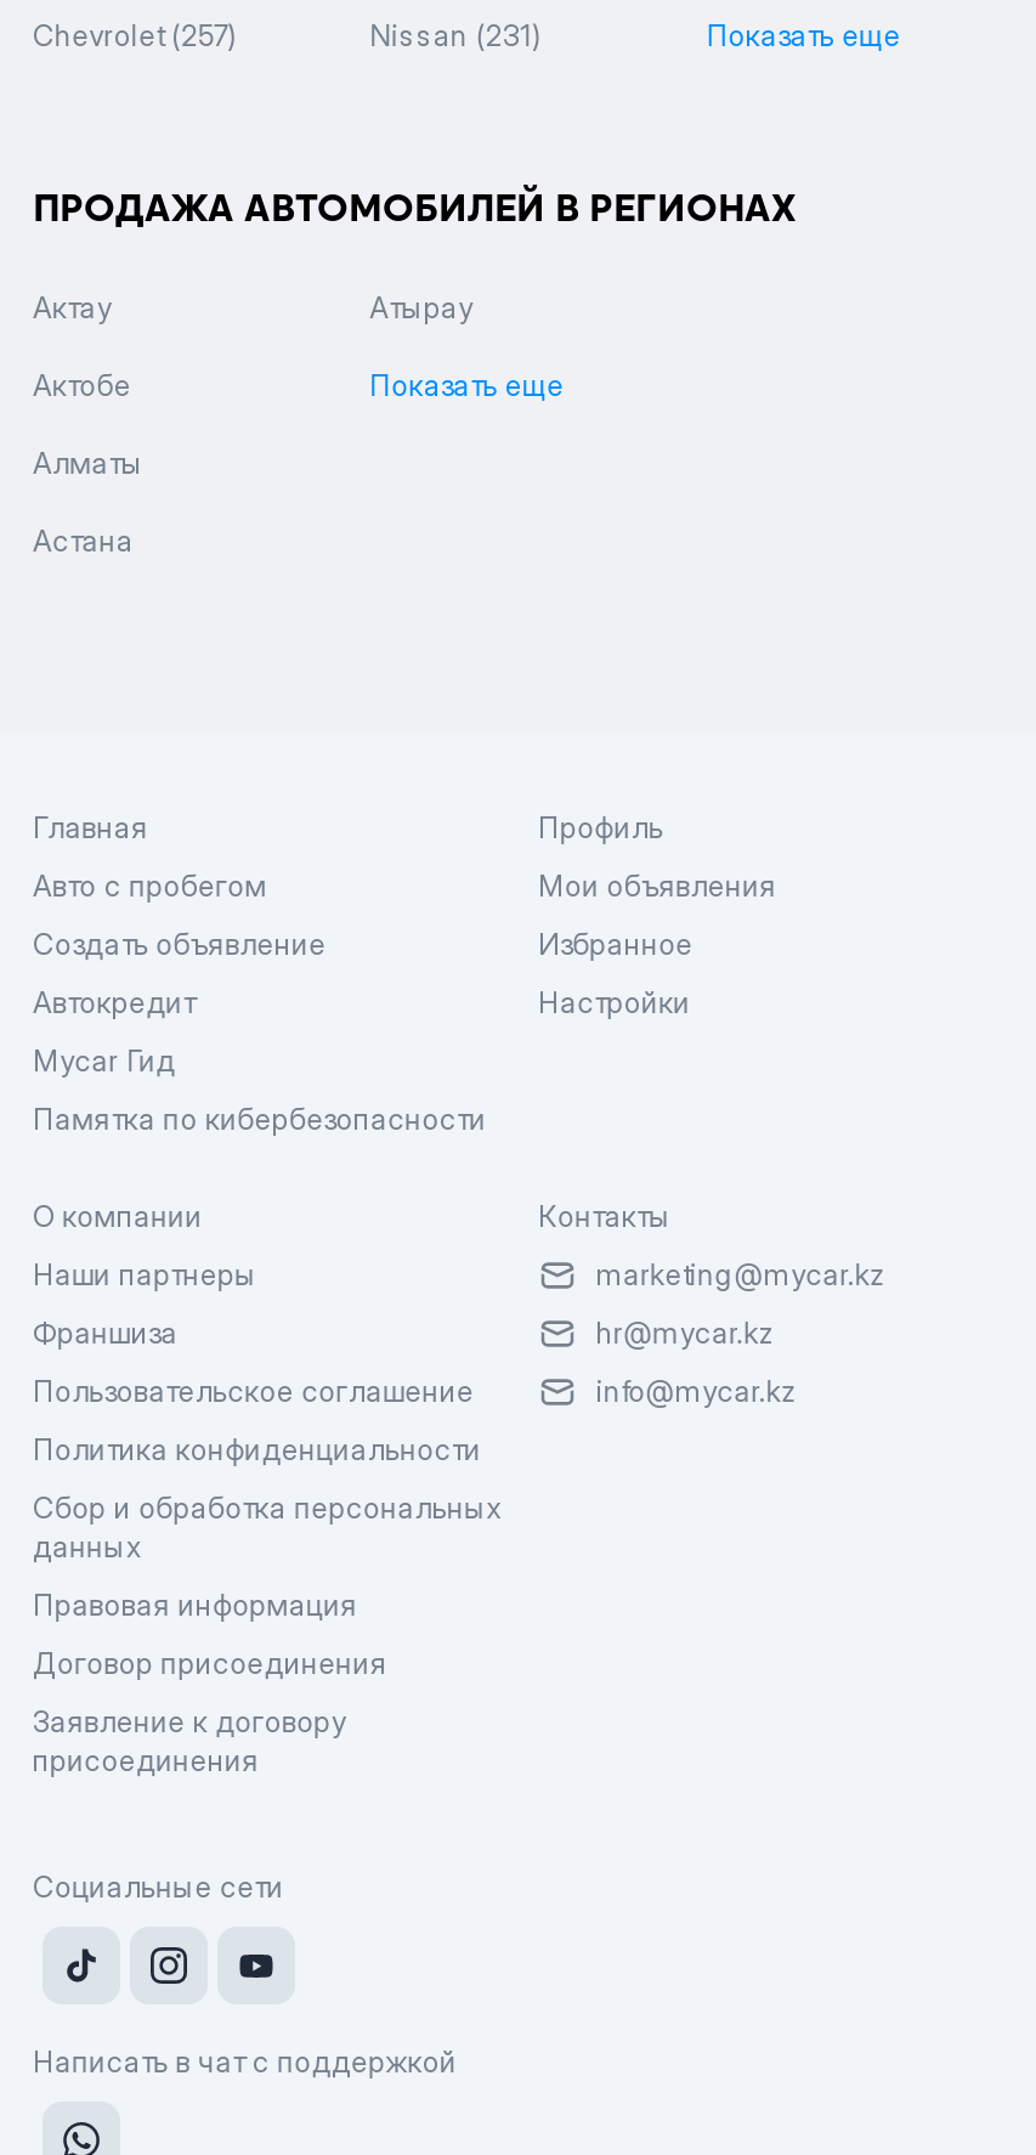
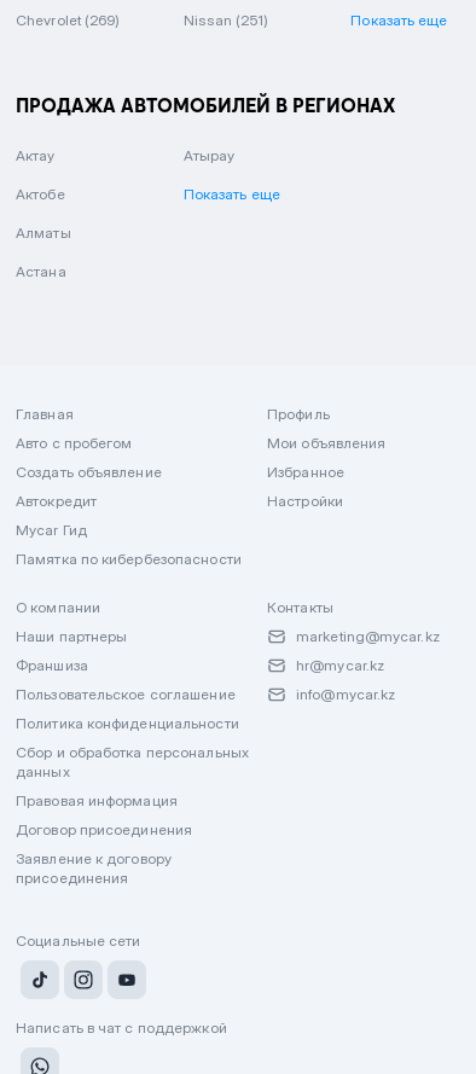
- Chevrolet (257)
+ Chevrolet (269)

- Nissan (231)
+ Nissan (251)
